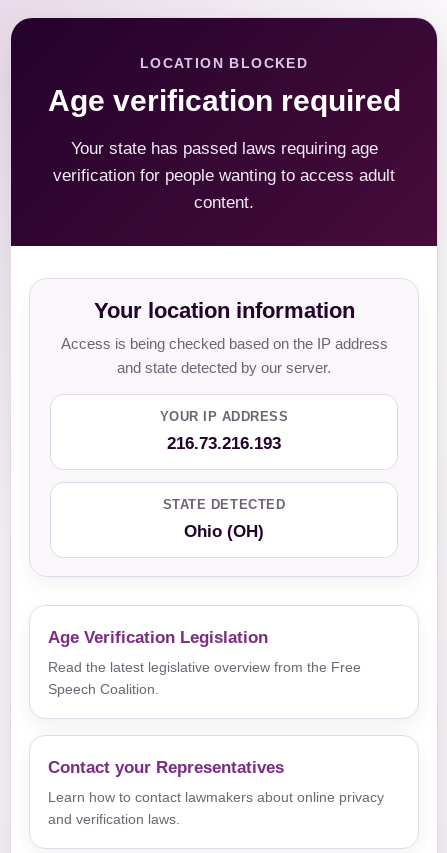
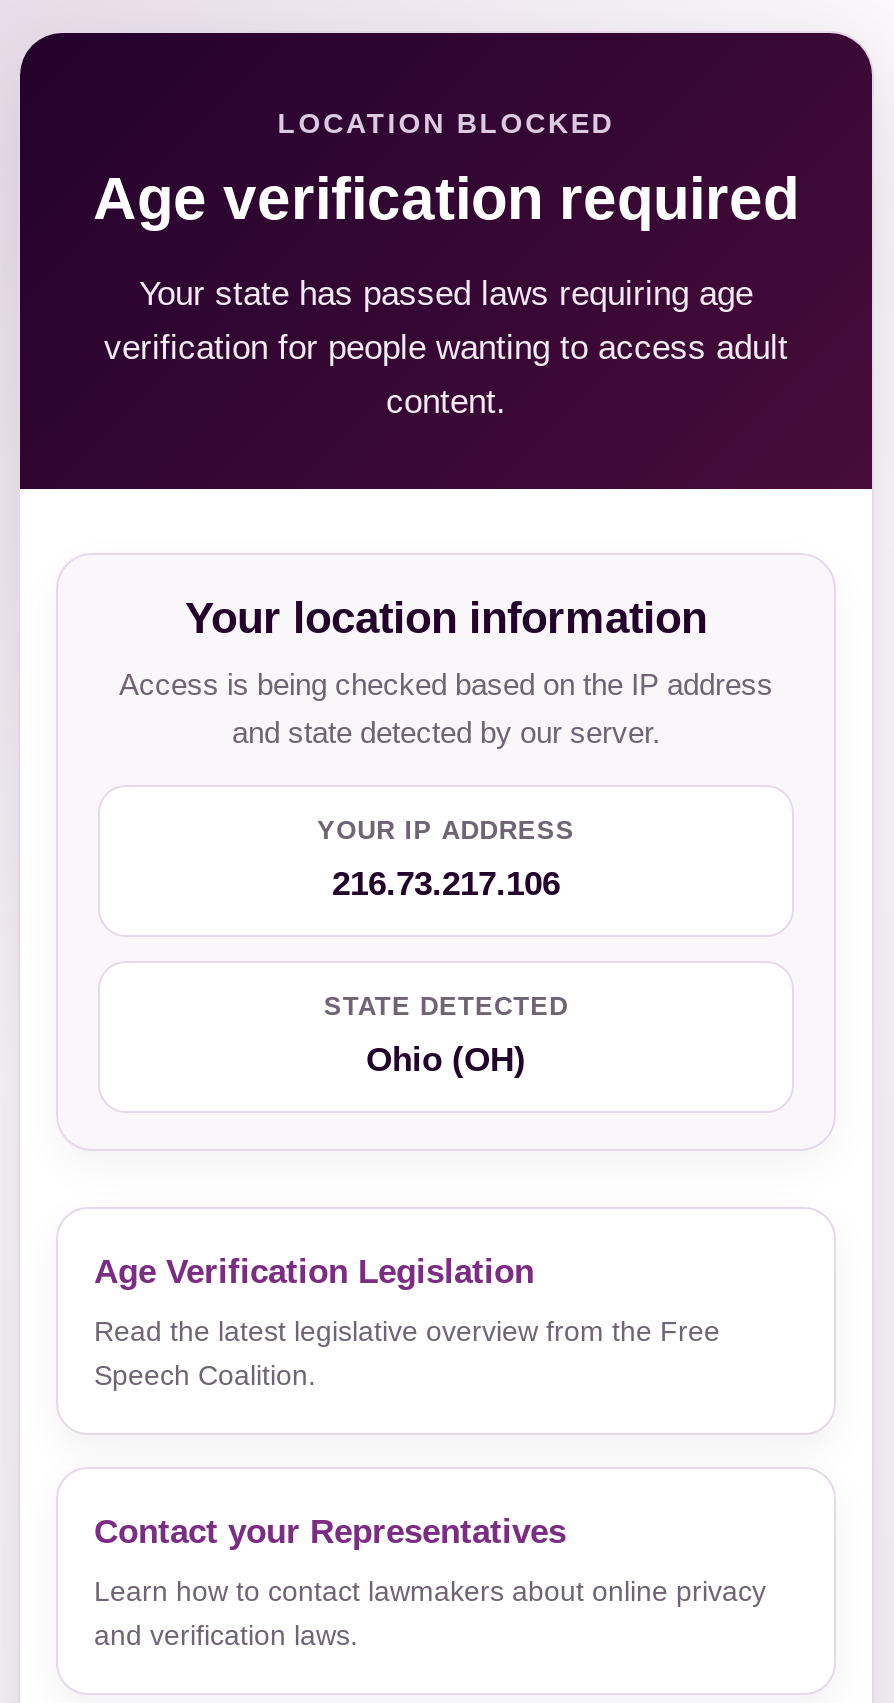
- 216.73.216.193
+ 216.73.217.106
